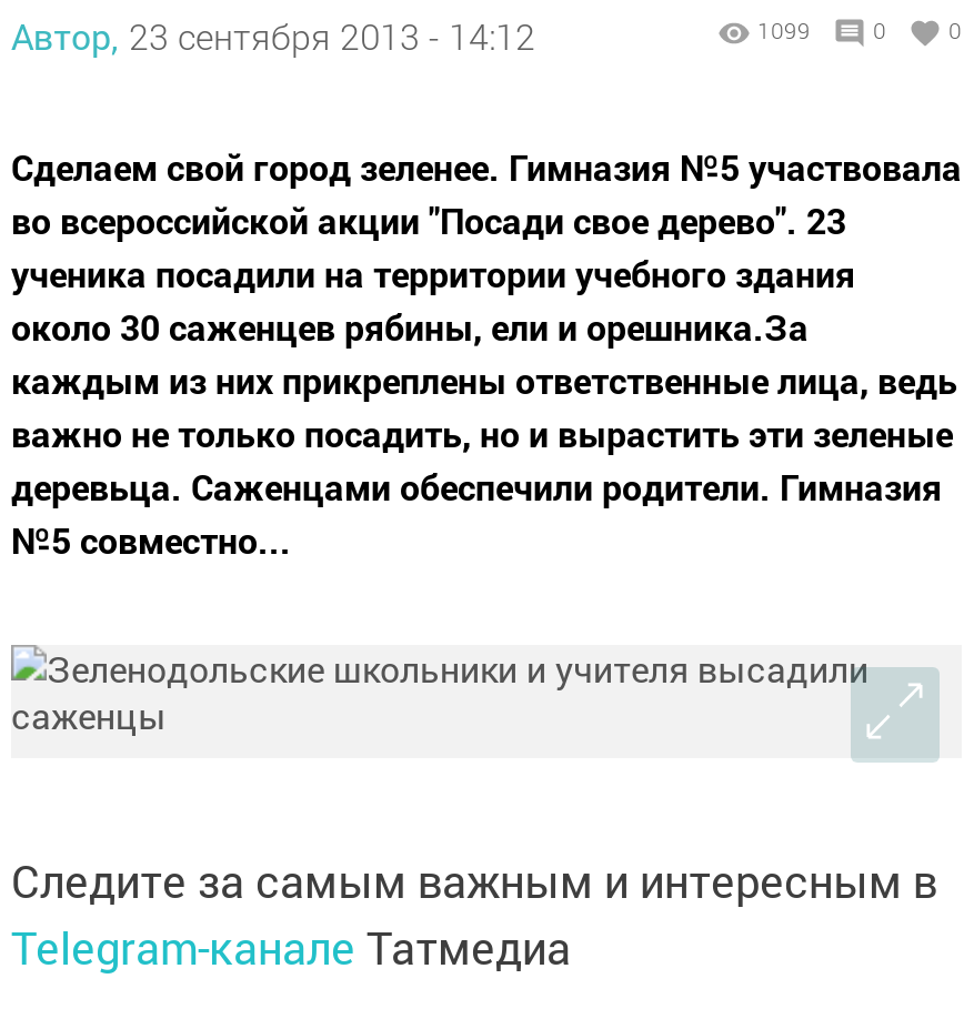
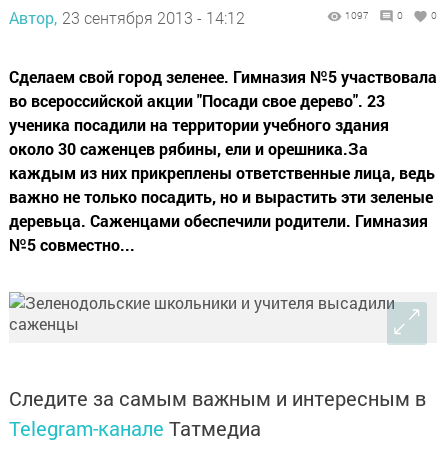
- 1099
+ 1097
